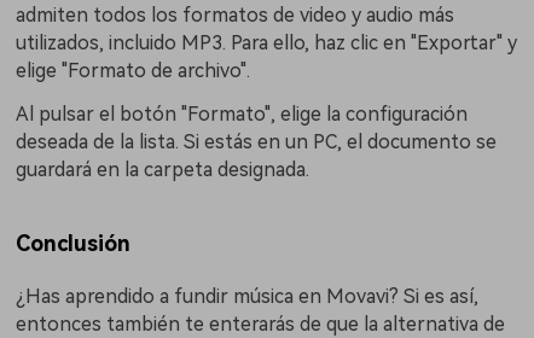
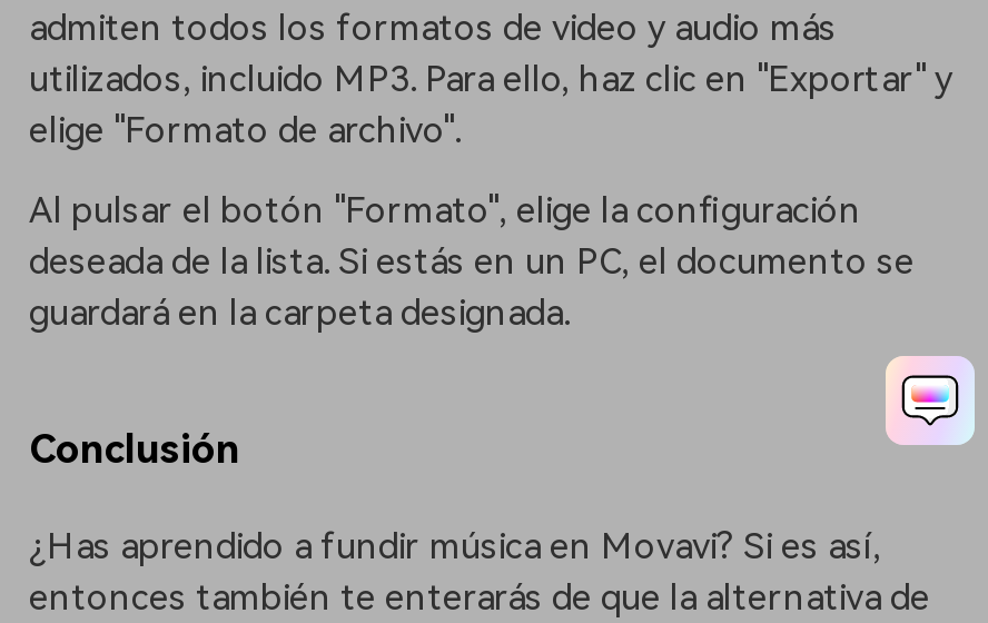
+ [image]
